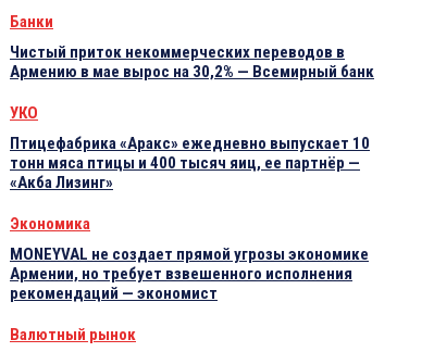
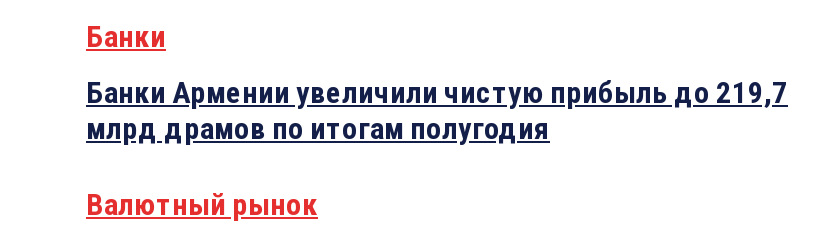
- Чистый приток некоммерческих переводов в
- Армению в мае вырос на 30,2% — Всемирный банк
- УКО
- Птицефабрика «Аракс» ежедневно выпускает 10
- тонн мяса птицы и 400 тысяч яиц, ее партнёр —
- «Акба Лизинг»
- Экономика
- MONEYVAL не создает прямой угрозы экономике
- Армении, но требует взвешенного исполнения
- рекомендаций — экономист
+ Банки Армении увеличили чистую прибыль до 219,7
+ млрд драмов по итогам полугодия
